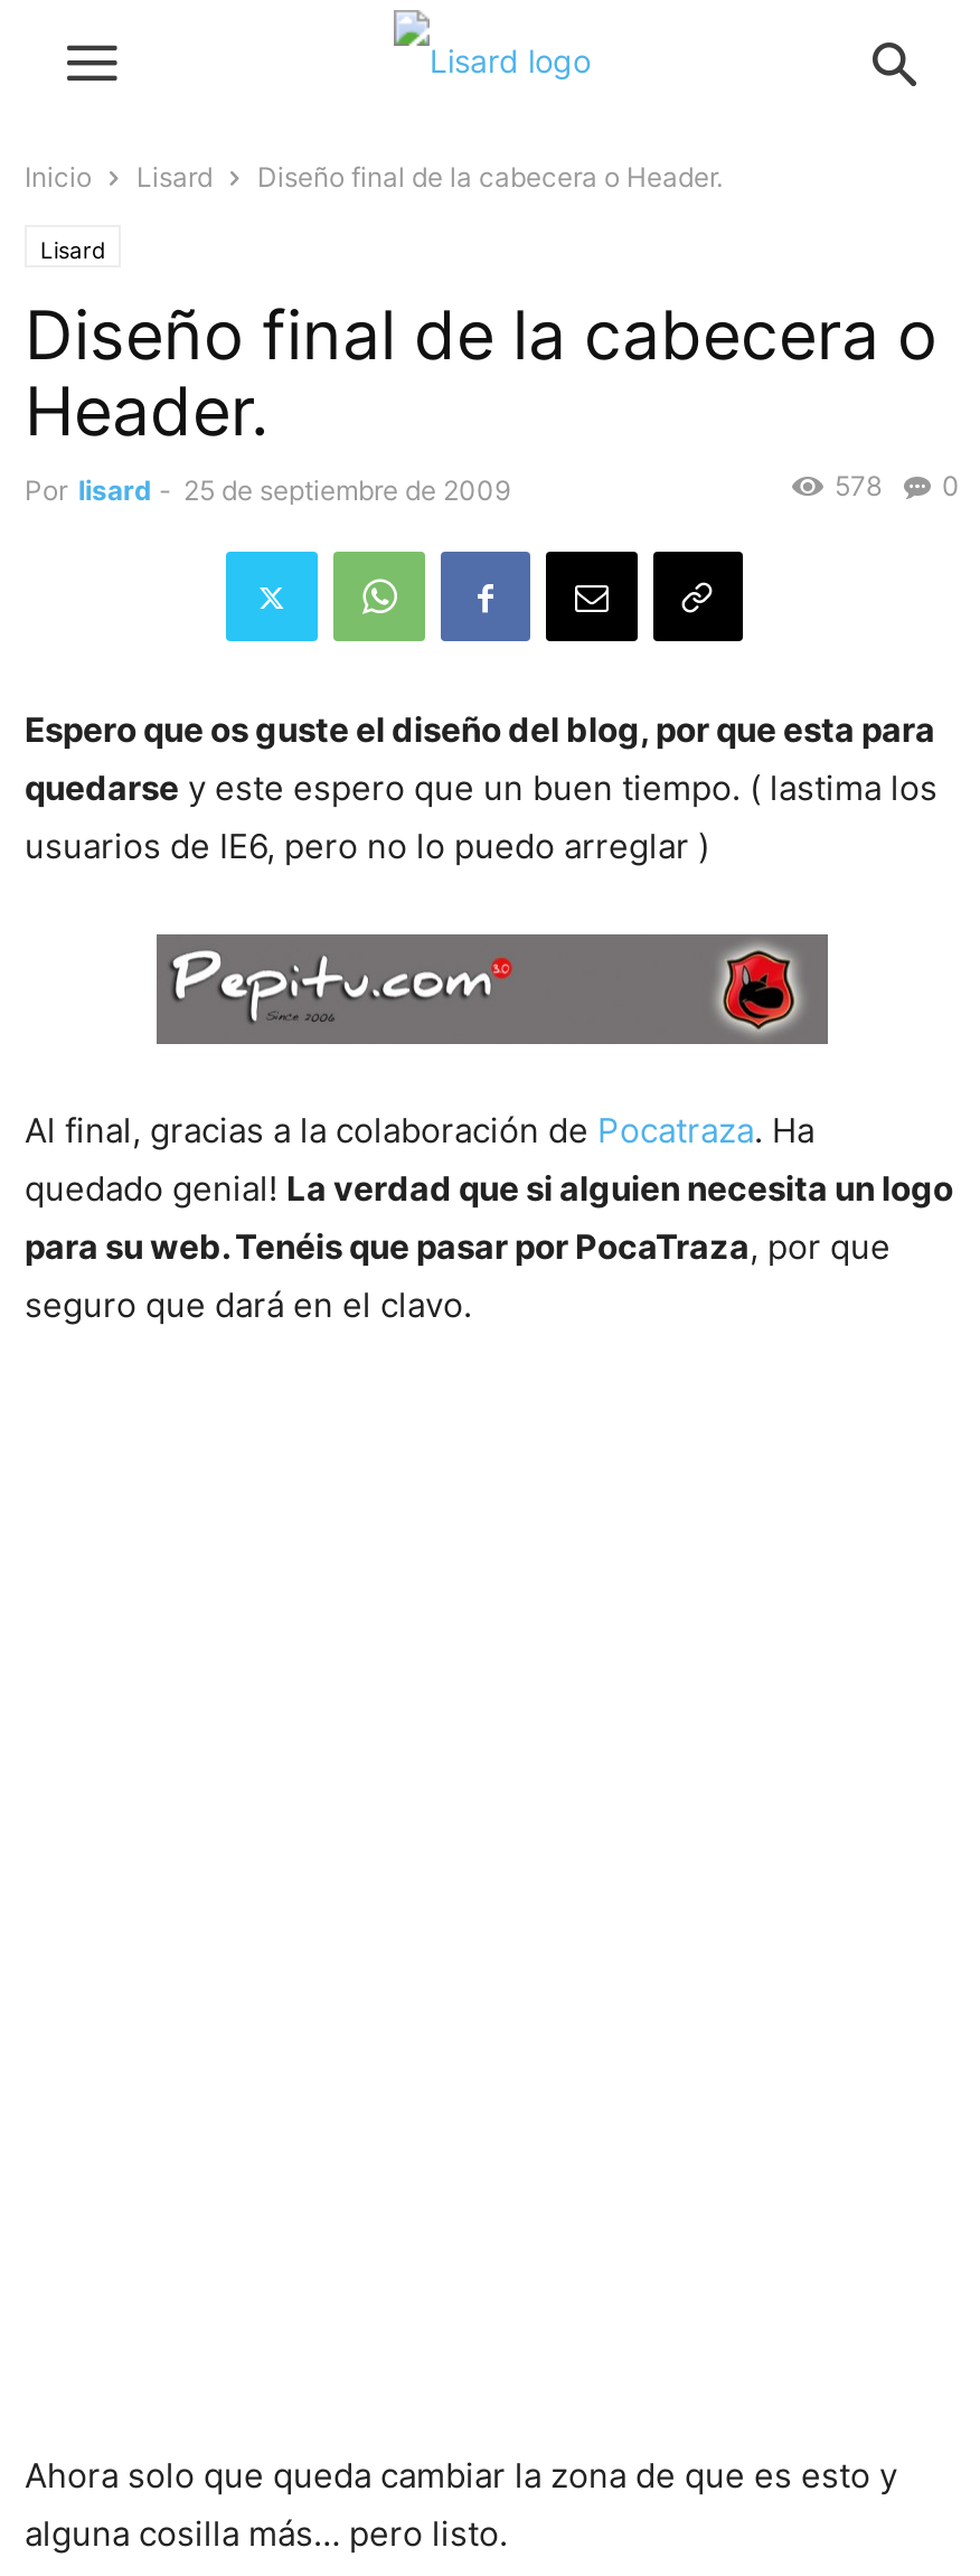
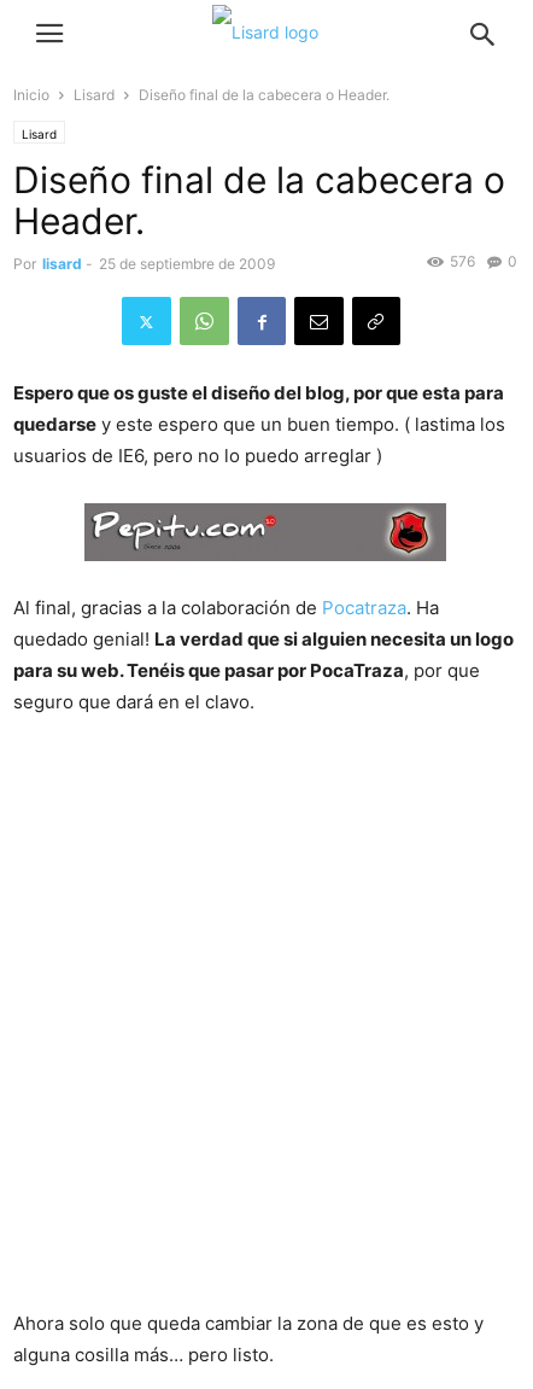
- 578 0
+ 576 0
